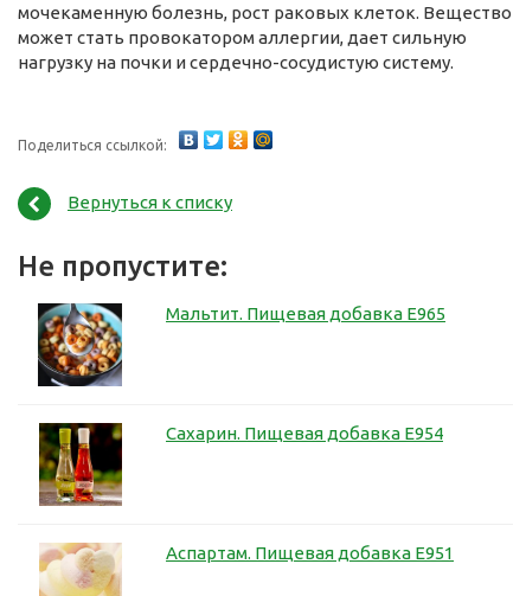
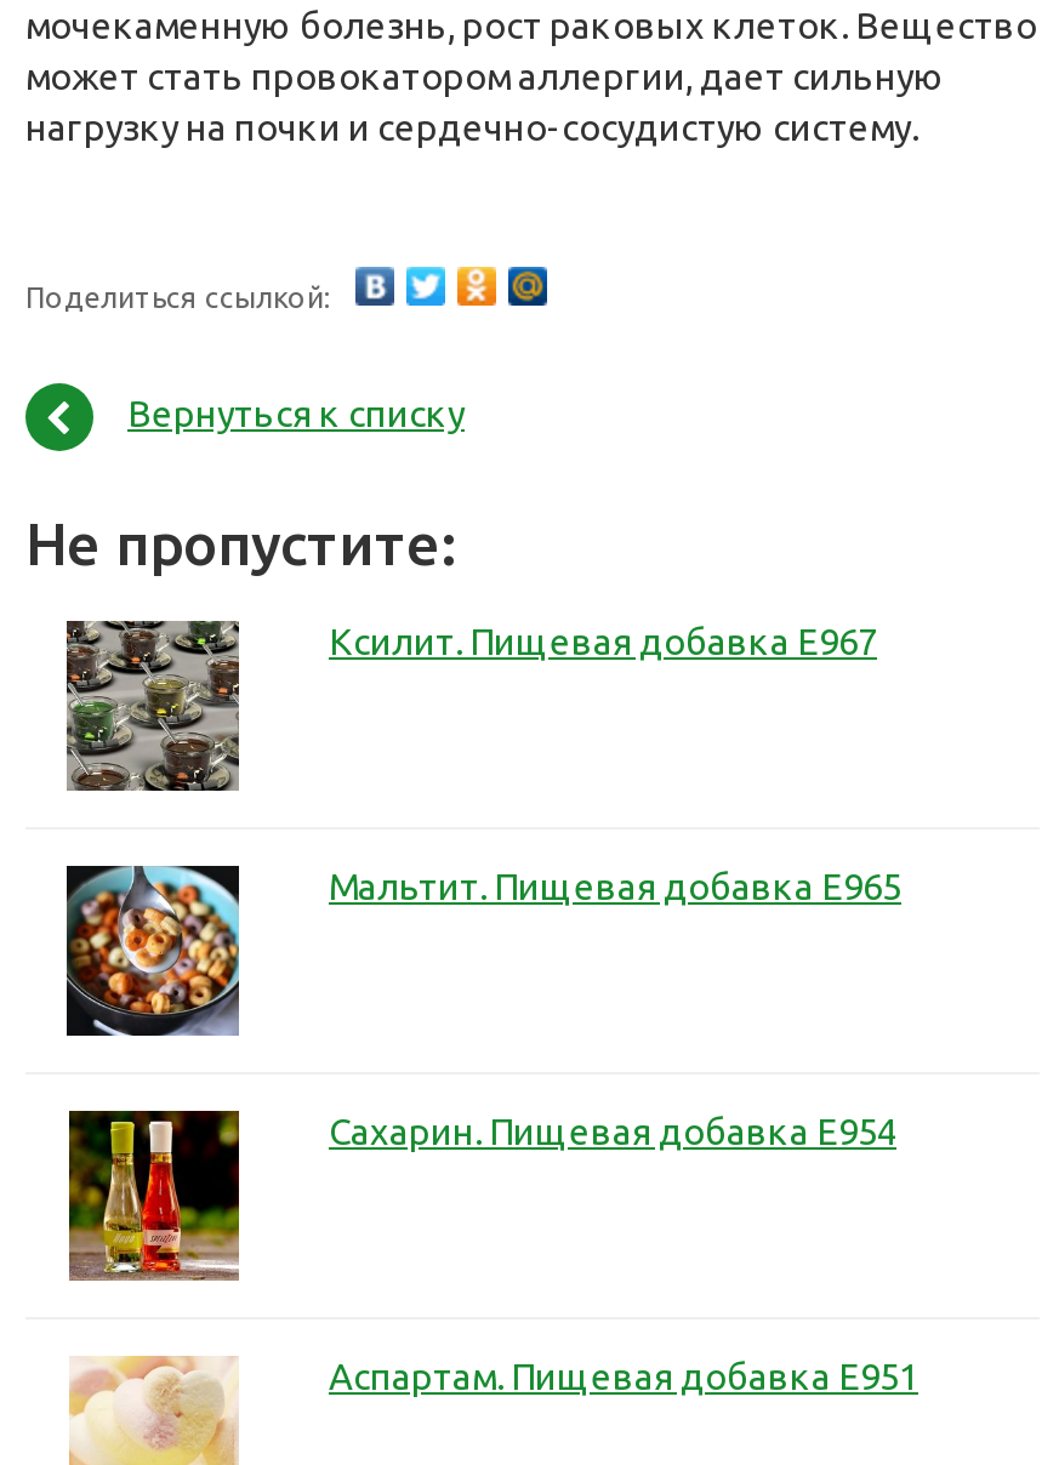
+ [image]
+ Ксилит. Пищевая добавка Е967
